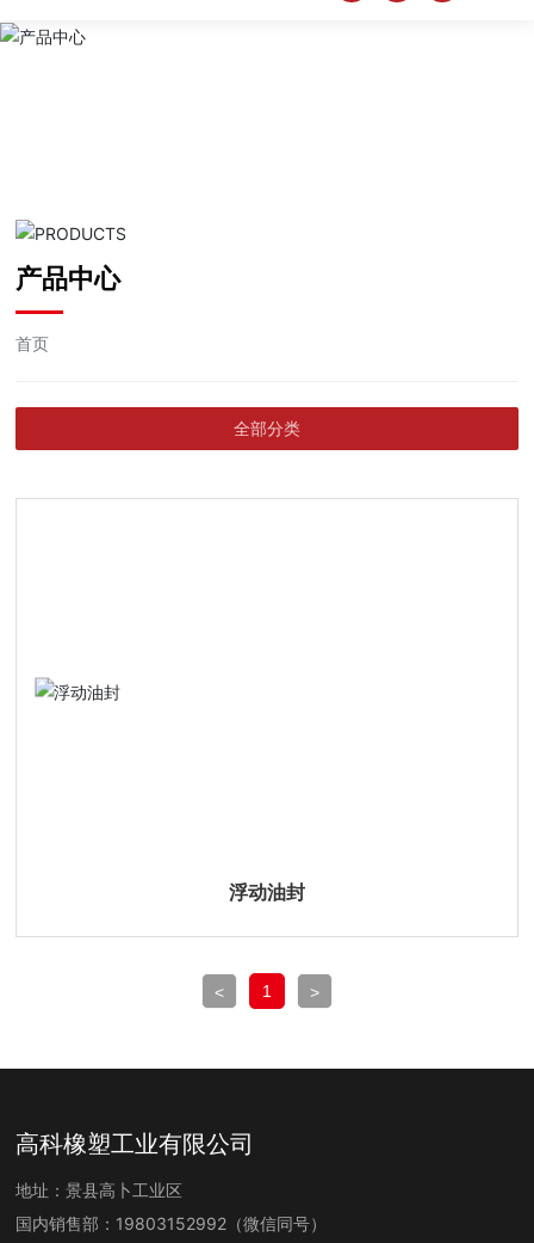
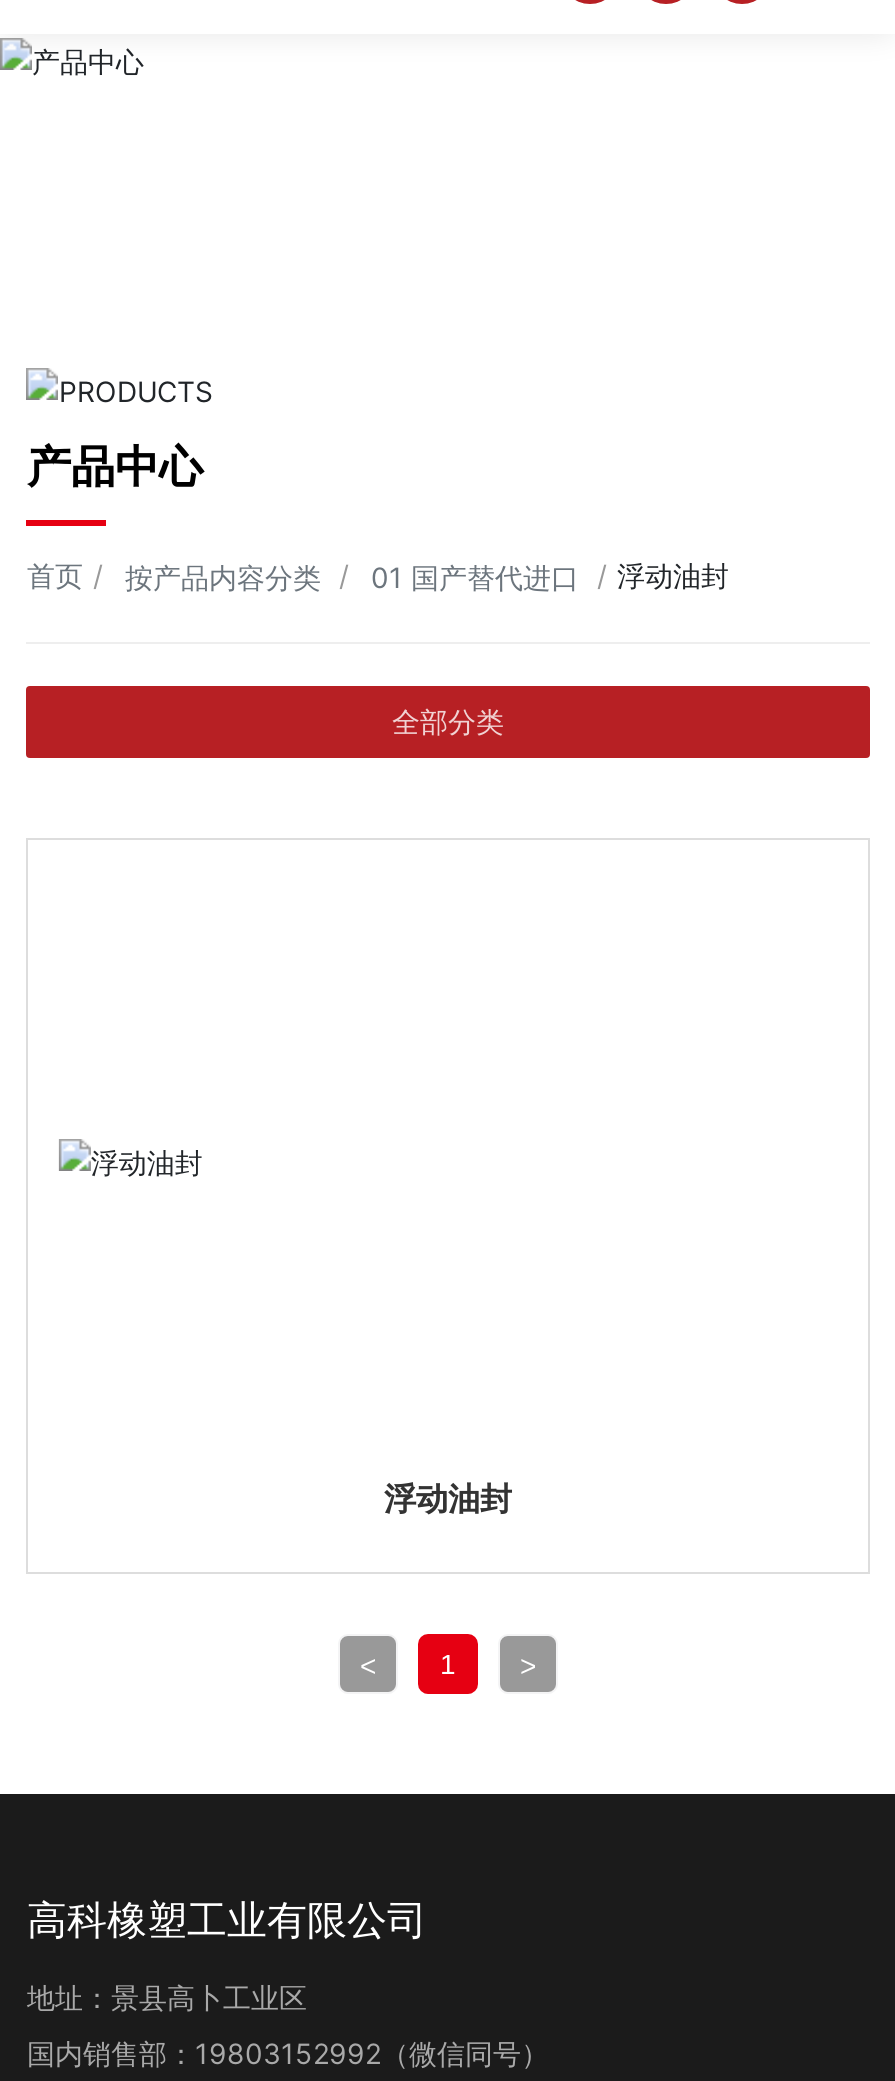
+ 按产品内容分类
+ 01 国产替代进口
+ 浮动油封
